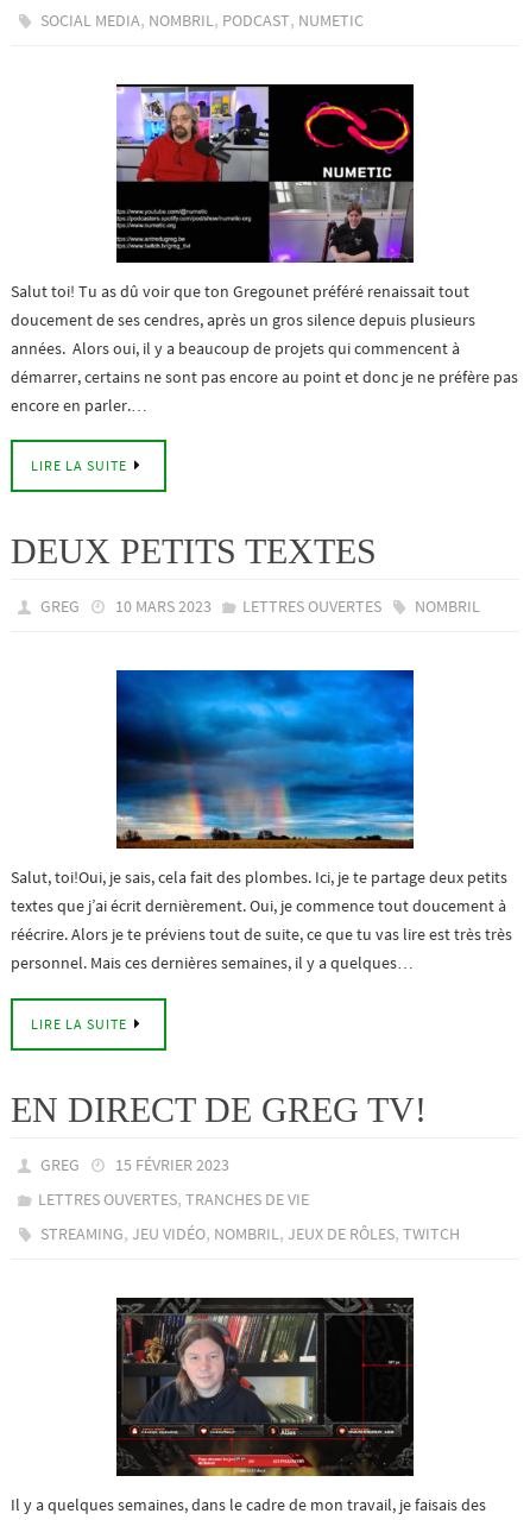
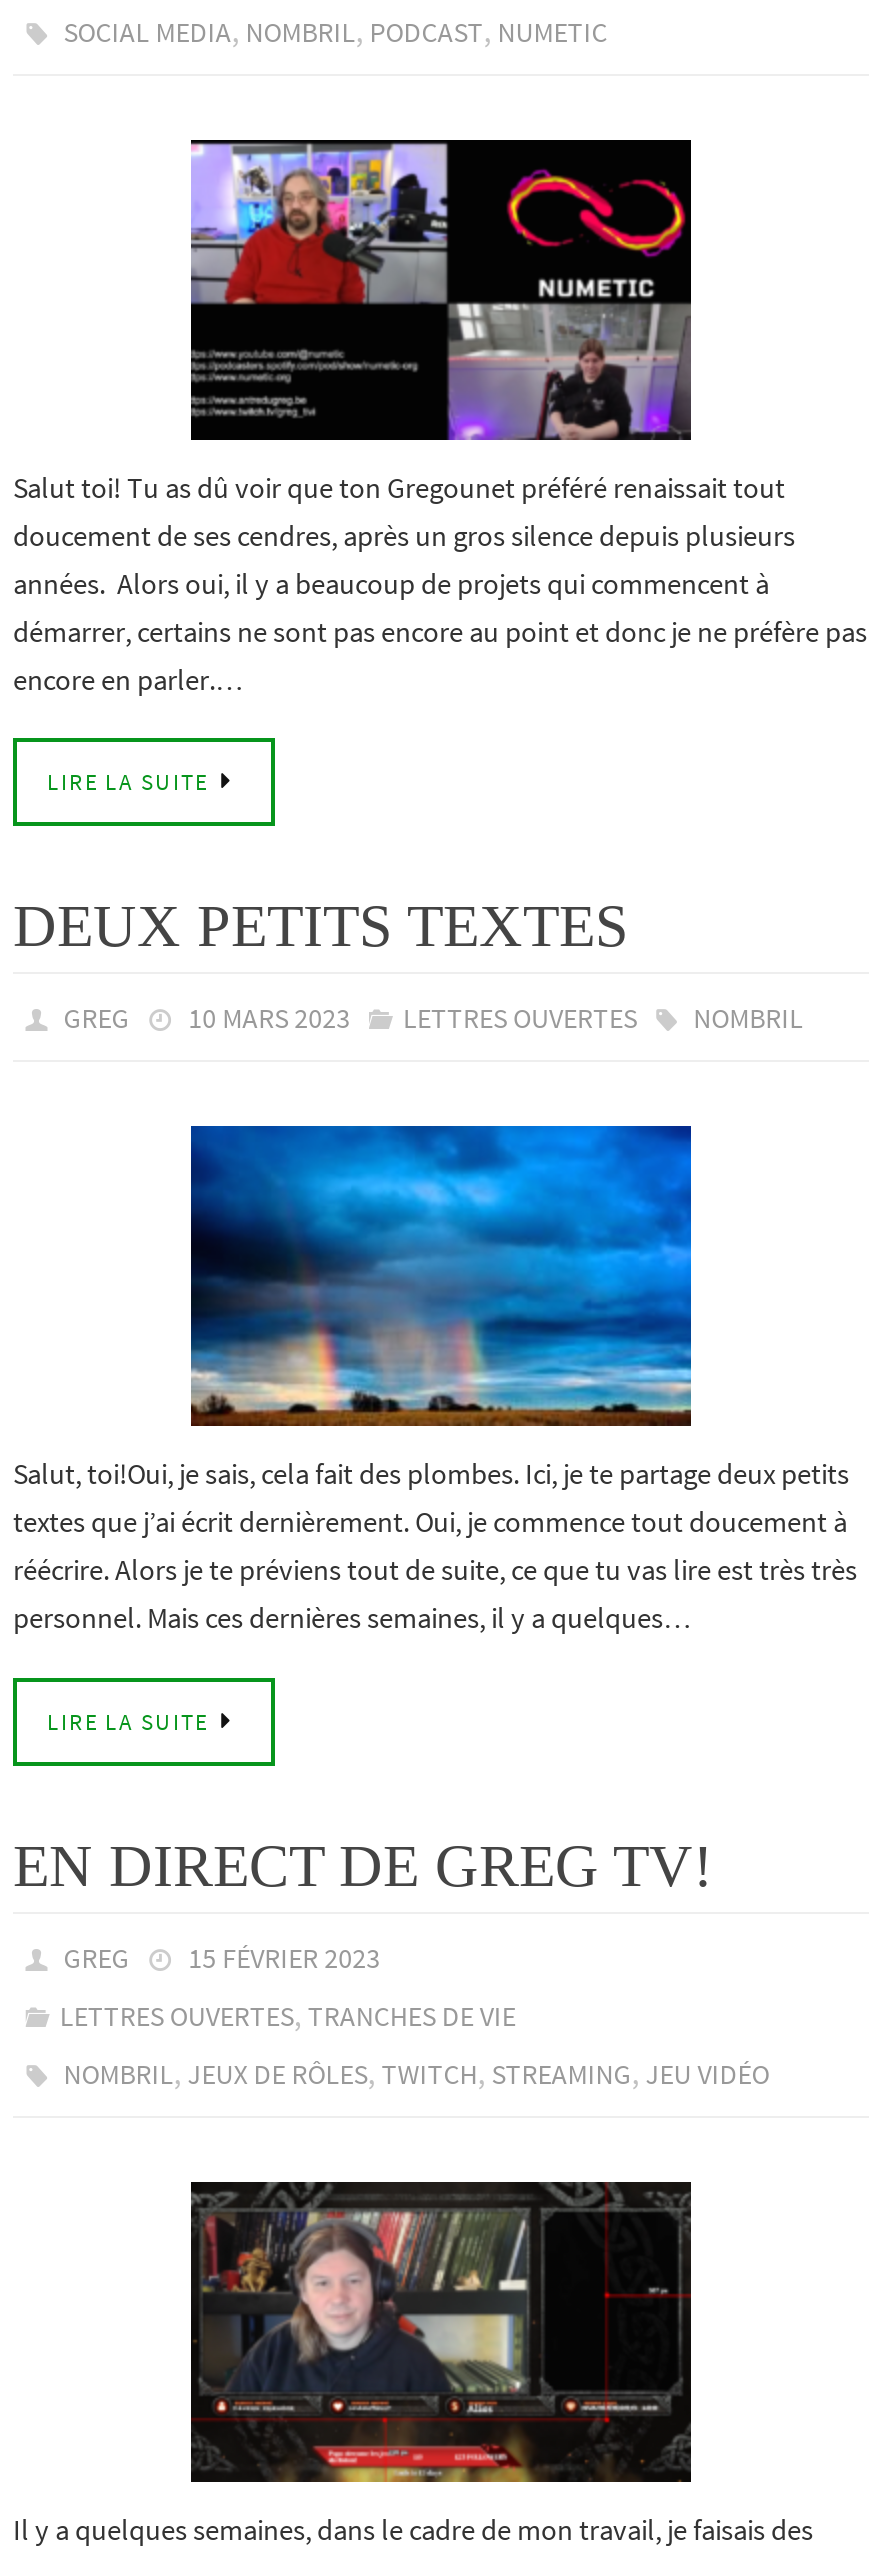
- STREAMING, JEU VIDÉO, NOMBRIL, JEUX DE RÔLES, TWITCH
+ NOMBRIL, JEUX DE RÔLES, TWITCH, STREAMING, JEU VIDÉO
